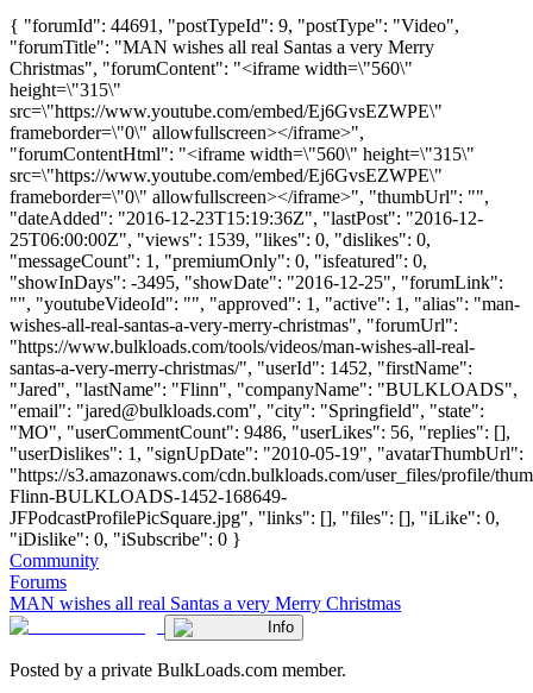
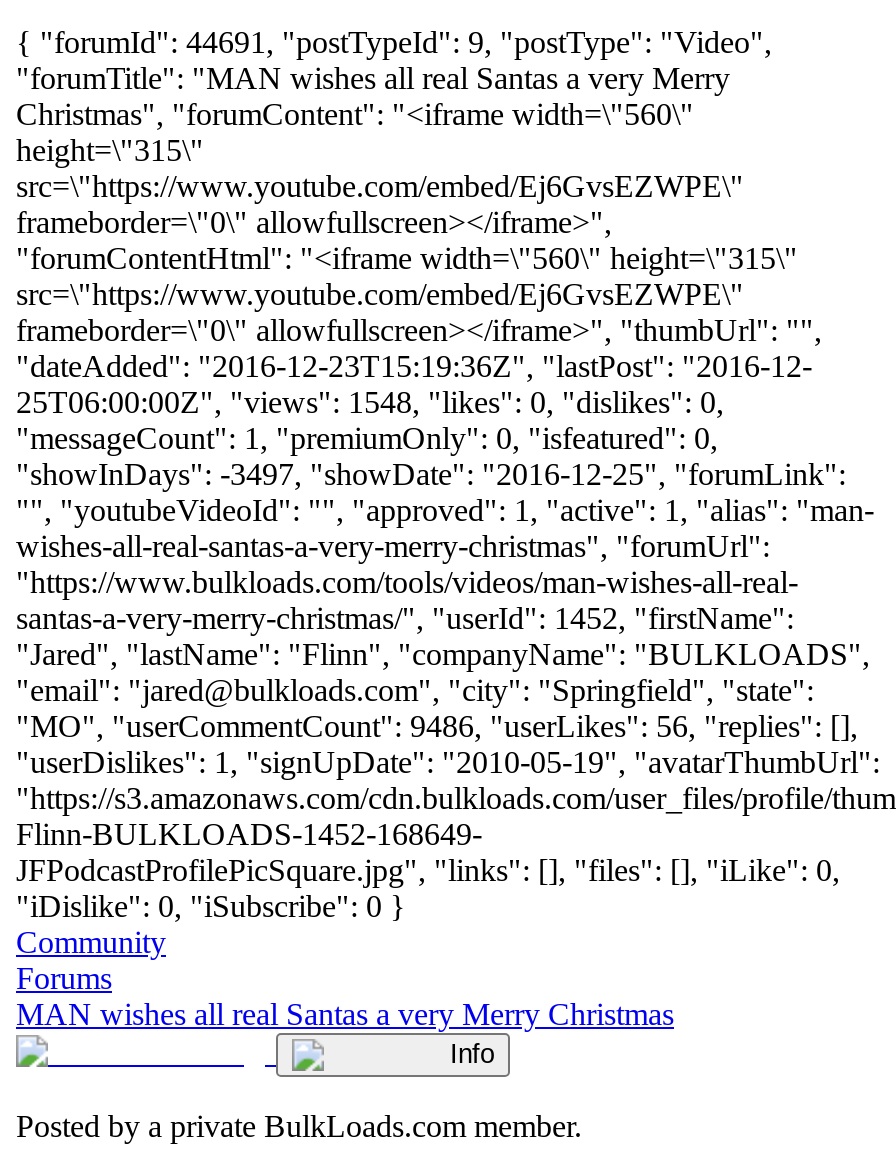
- 25T06:00:00Z", "views": 1539, "likes": 0, "dislikes": 0,
+ 25T06:00:00Z", "views": 1548, "likes": 0, "dislikes": 0,

- "showInDays": -3495, "showDate": "2016-12-25", "forumLink":
+ "showInDays": -3497, "showDate": "2016-12-25", "forumLink":
